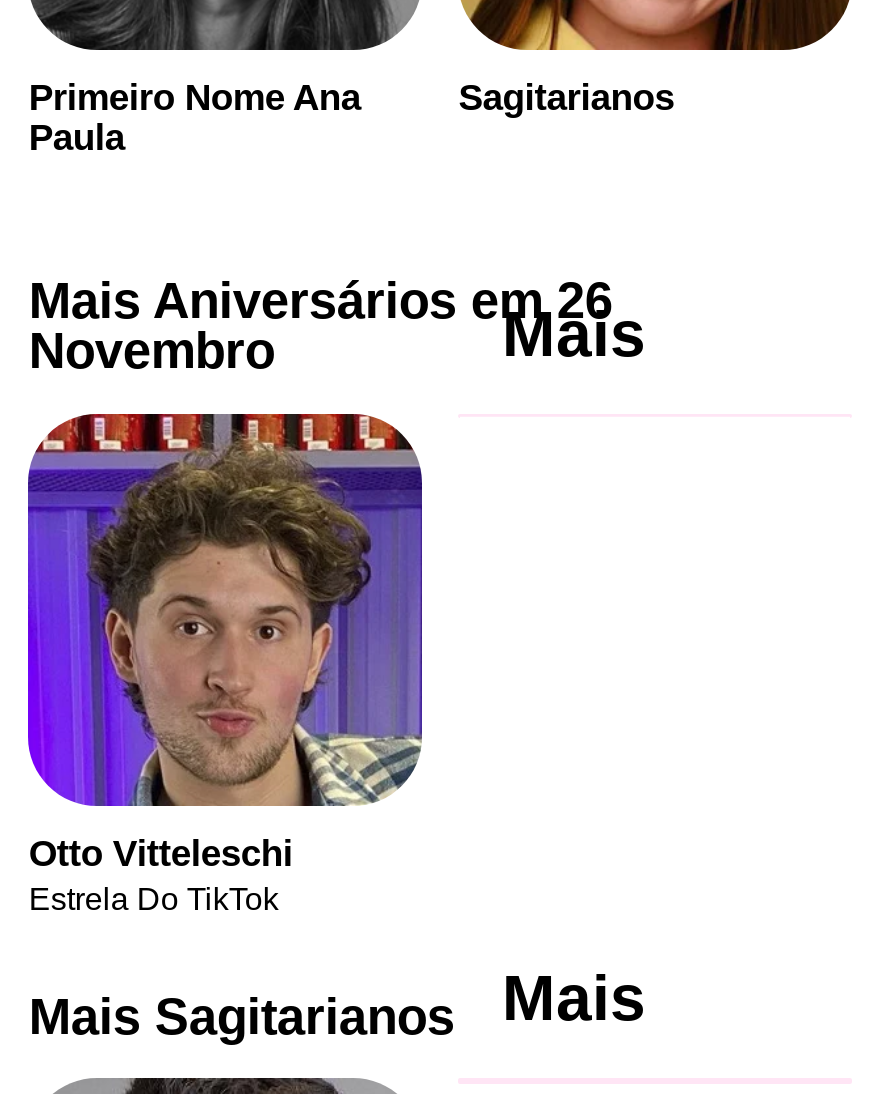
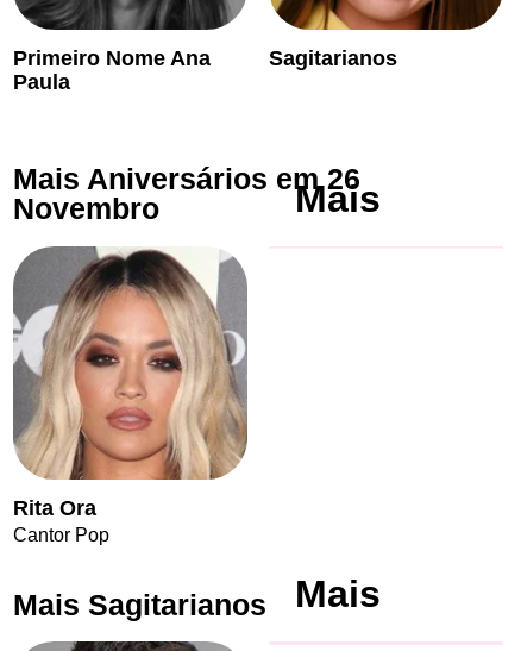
- [image]
- Otto Vitteleschi
- Estrela Do TikTok
+ [image]
+ Rita Ora
+ Cantor Pop
